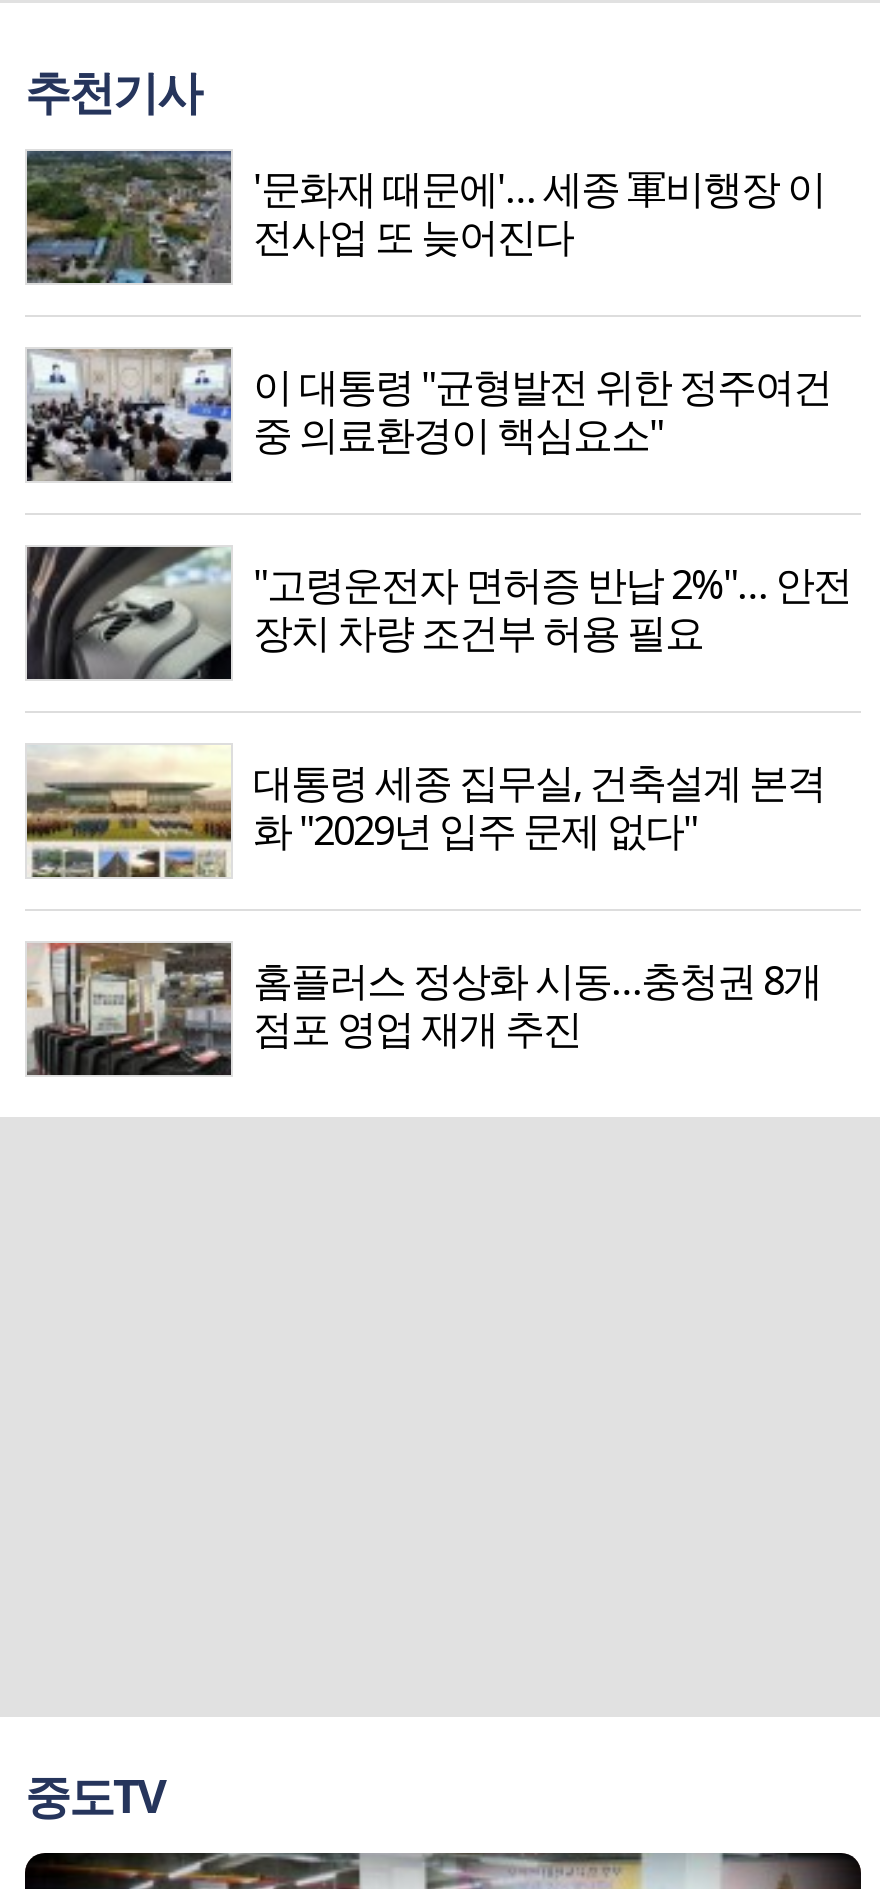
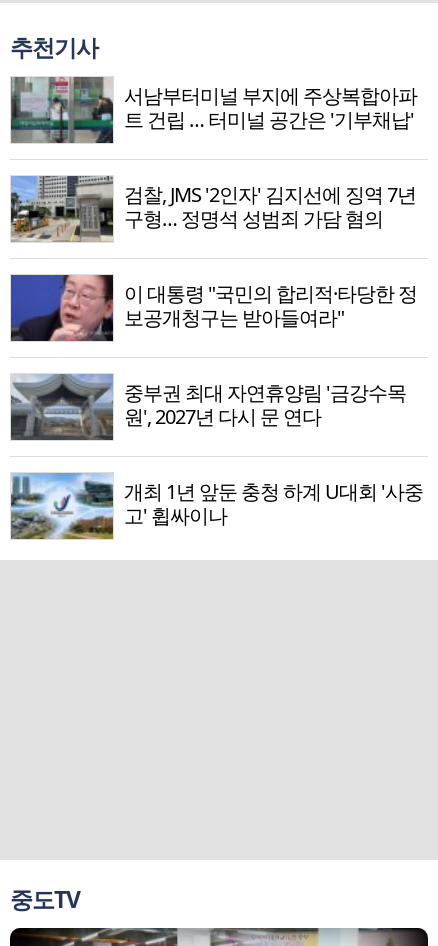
- [image]
- '문화재 때문에'… 세종 軍비행장 이
- 전사업 또 늦어진다
+ [image]
+ 서남부터미널 부지에 주상복합아파
+ 트 건립 … 터미널 공간은 '기부채납'

- [image]
- 이 대통령 "균형발전 위한 정주여건
- 중 의료환경이 핵심요소"
+ [image]
+ 검찰, JMS '2인자' 김지선에 징역 7년
+ 구형… 정명석 성범죄 가담 혐의

- [image]
- "고령운전자 면허증 반납 2%"… 안전
- 장치 차량 조건부 허용 필요
+ [image]
+ 이 대통령 "국민의 합리적·타당한 정
+ 보공개청구는 받아들여라"

- [image]
- 대통령 세종 집무실, 건축설계 본격
- 화 "2029년 입주 문제 없다"
+ [image]
+ 중부권 최대 자연휴양림 '금강수목
+ 원', 2027년 다시 문 연다

- [image]
- 홈플러스 정상화 시동…충청권 8개
- 점포 영업 재개 추진
+ [image]
+ 개최 1년 앞둔 충청 하계 U대회 '사중
+ 고' 휩싸이나
